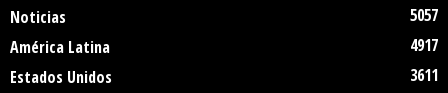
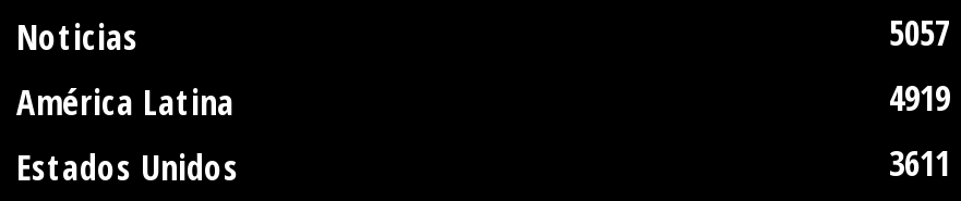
- 4917
+ 4919
